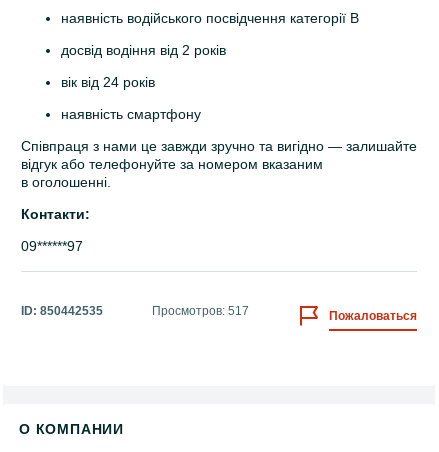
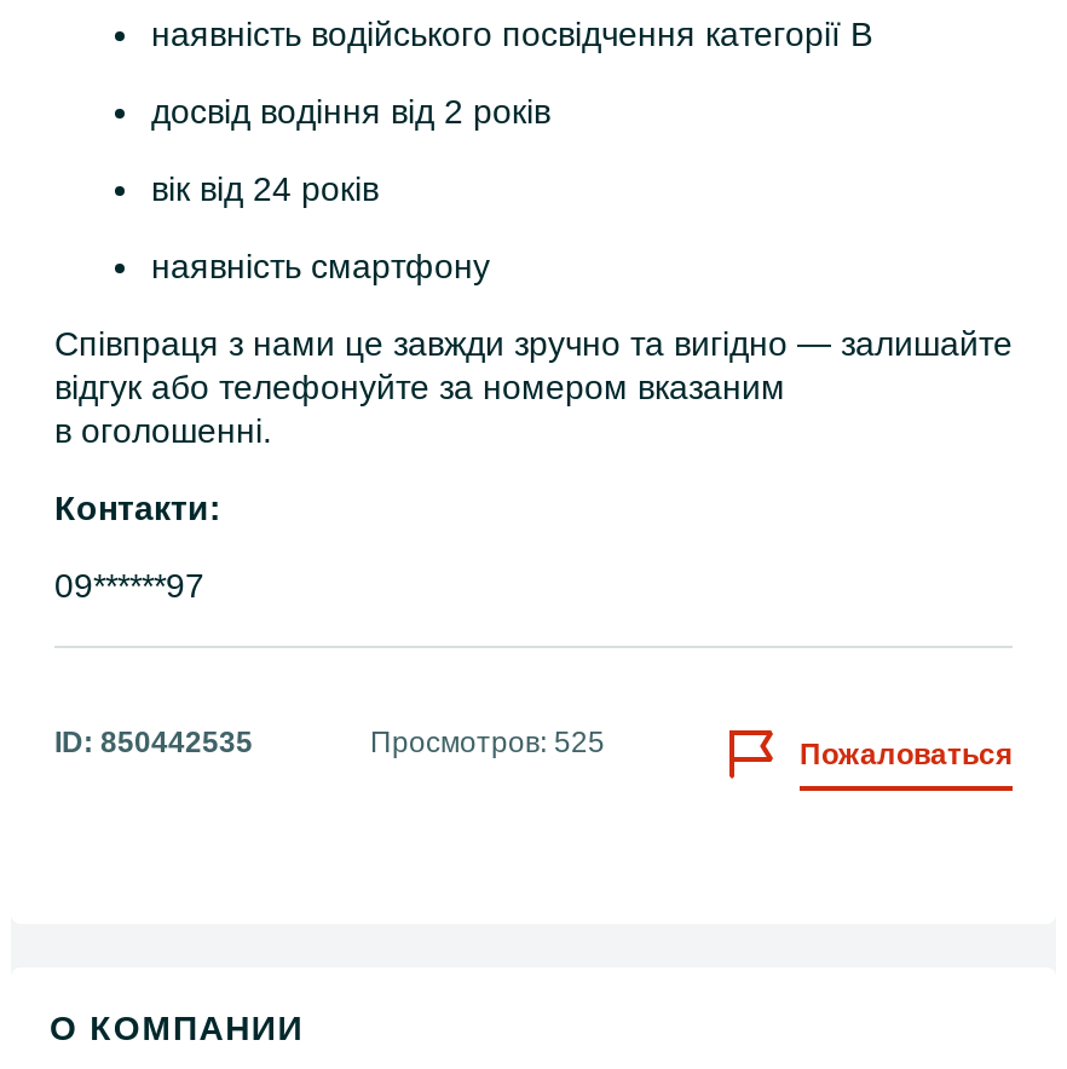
- Просмотров: 517
+ Просмотров: 525
